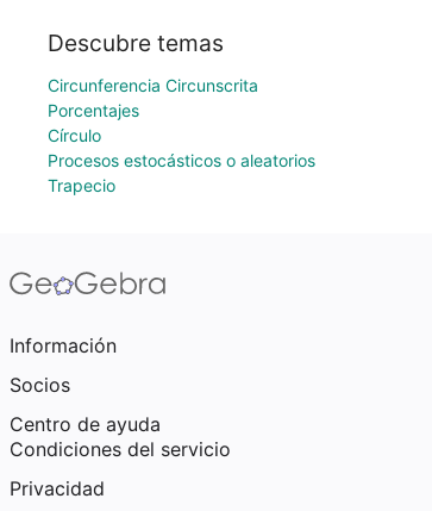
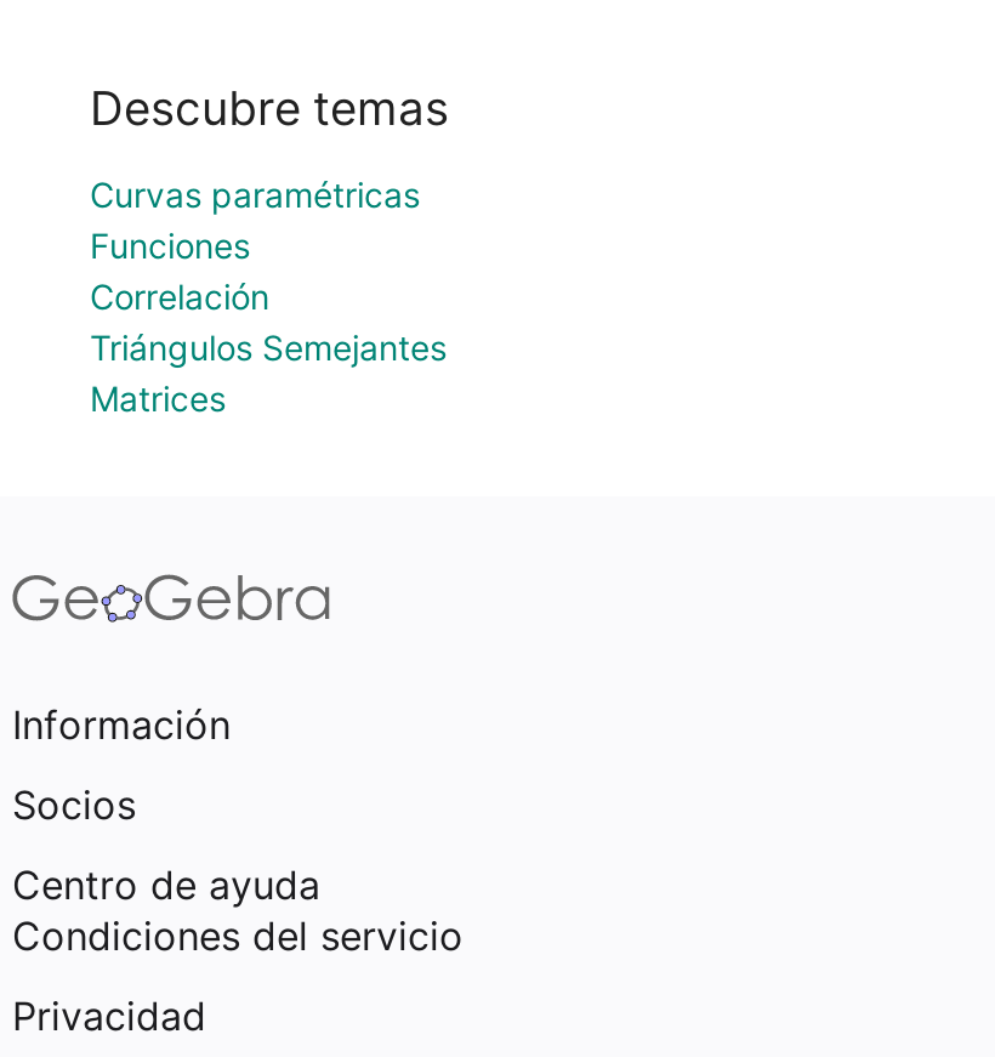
- Circunferencia Circunscrita
- Porcentajes
- Círculo
- Procesos estocásticos o aleatorios
- Trapecio
+ Curvas paramétricas
+ Funciones
+ Correlación
+ Triángulos Semejantes
+ Matrices
